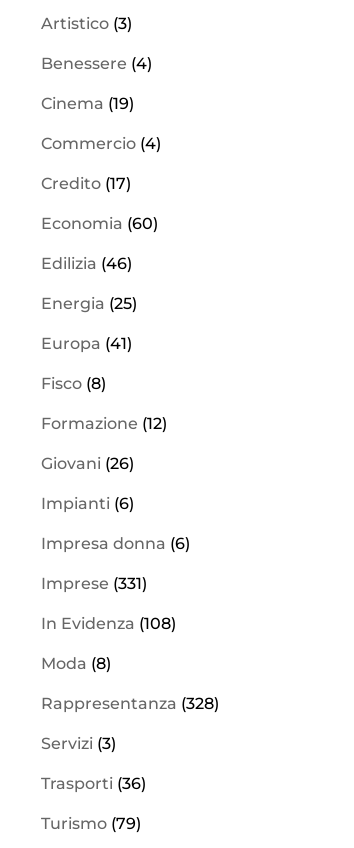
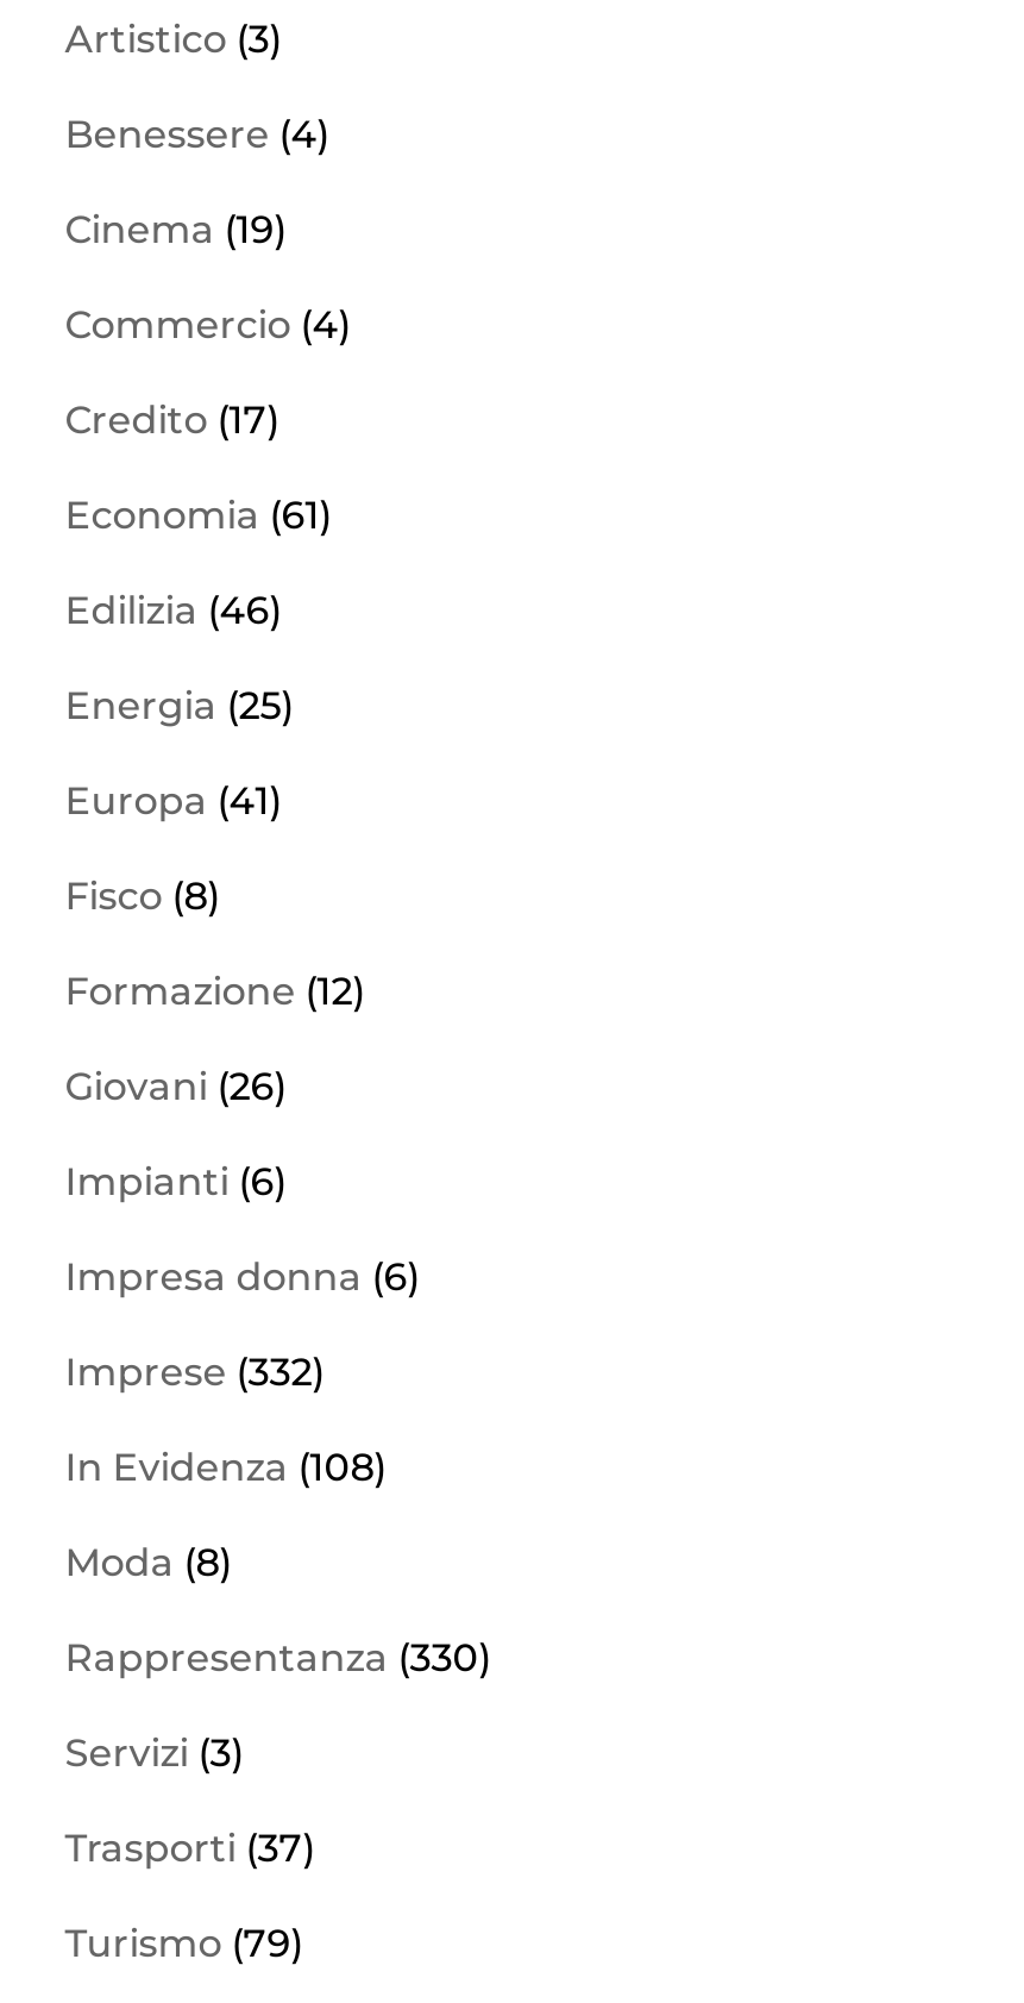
- Economia (60)
+ Economia (61)

- Imprese (331)
+ Imprese (332)

- Rappresentanza (328)
+ Rappresentanza (330)

- Trasporti (36)
+ Trasporti (37)
